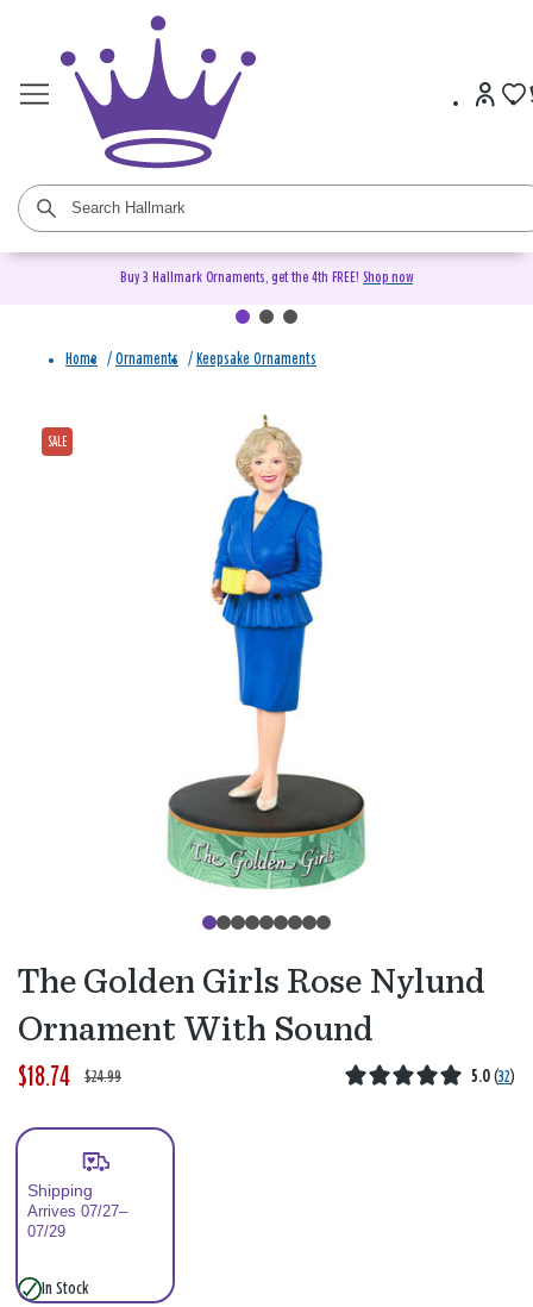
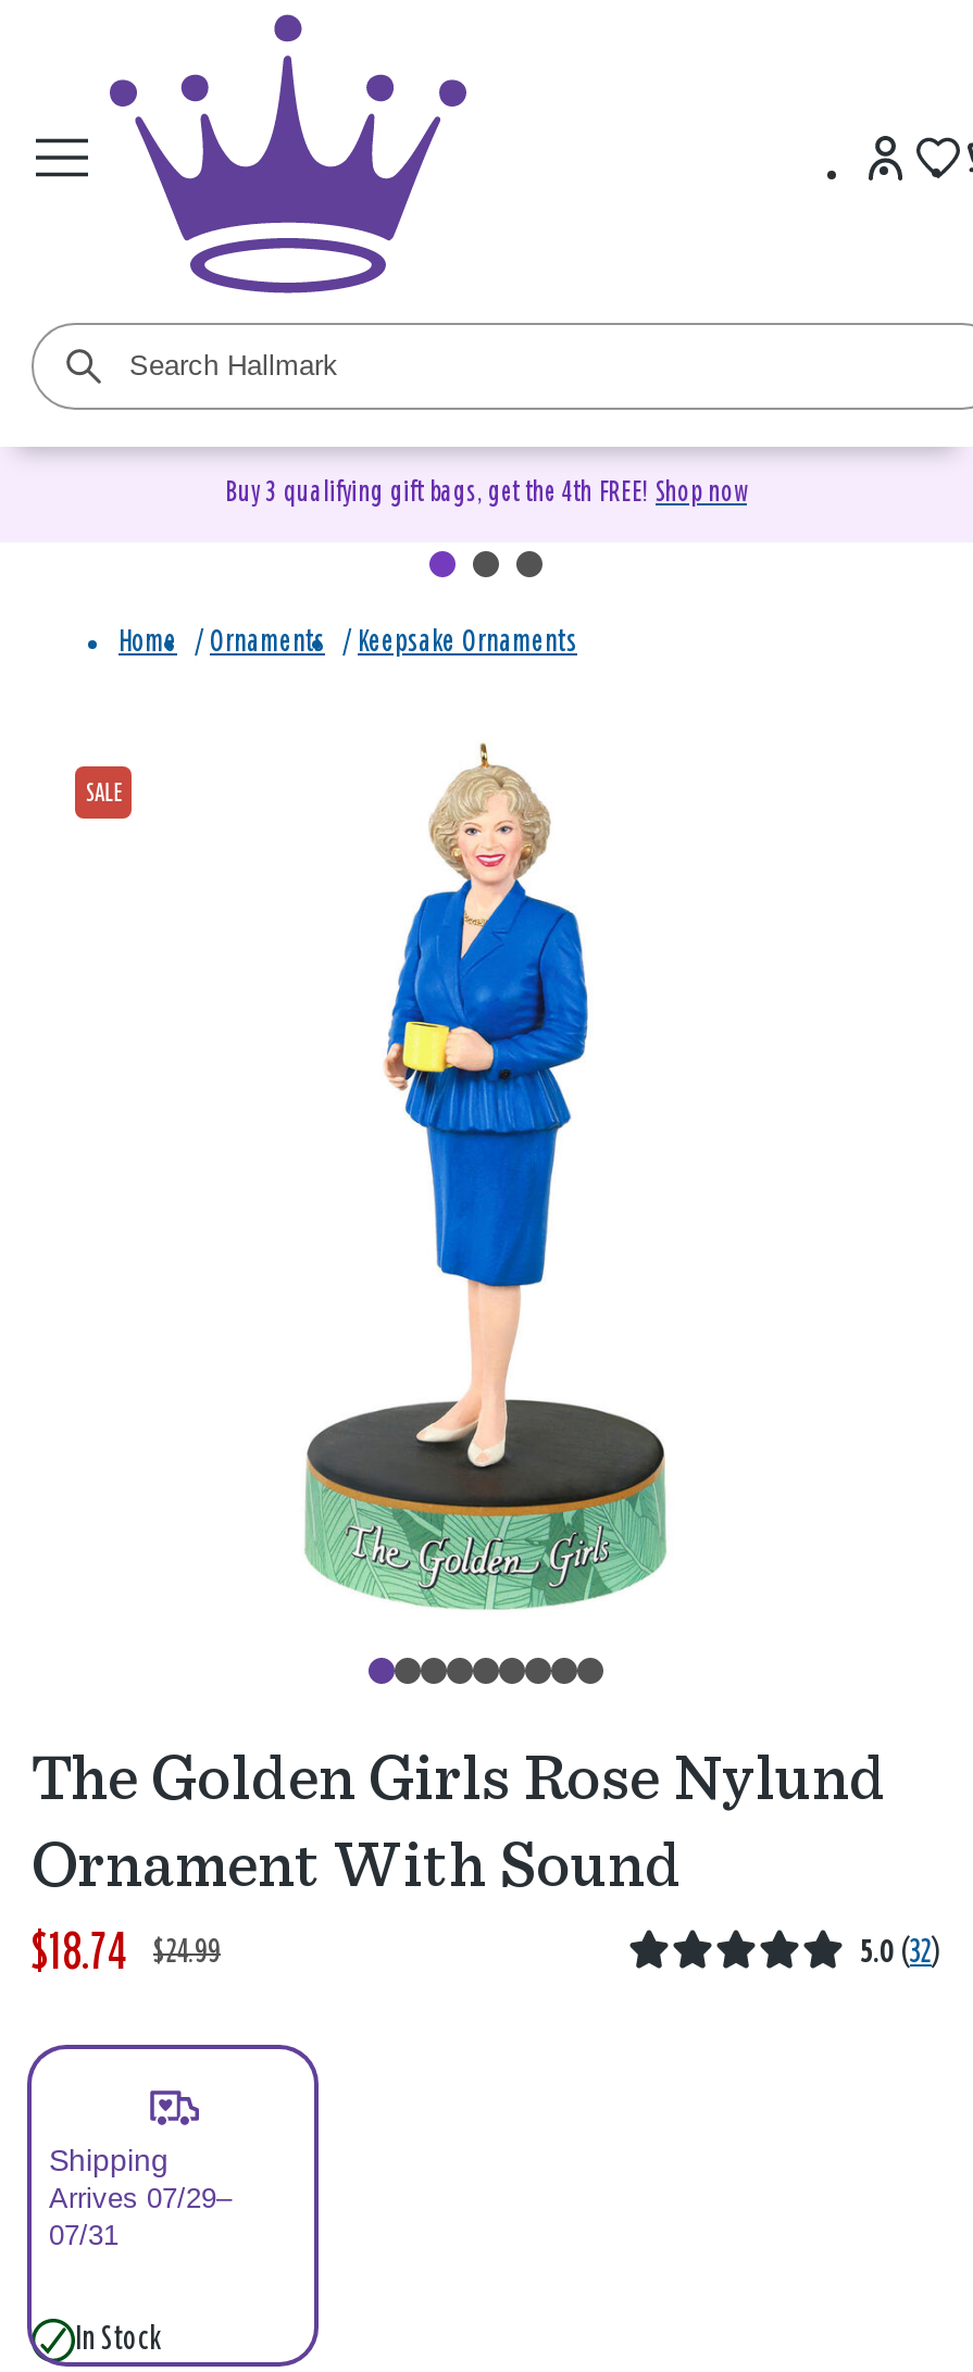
- Buy 3 Hallmark Ornaments, get the 4th FREE! Shop now
+ Buy 3 qualifying gift bags, get the 4th FREE! Shop now

- Arrives 07/27–
+ Arrives 07/29–

- 07/29
+ 07/31
